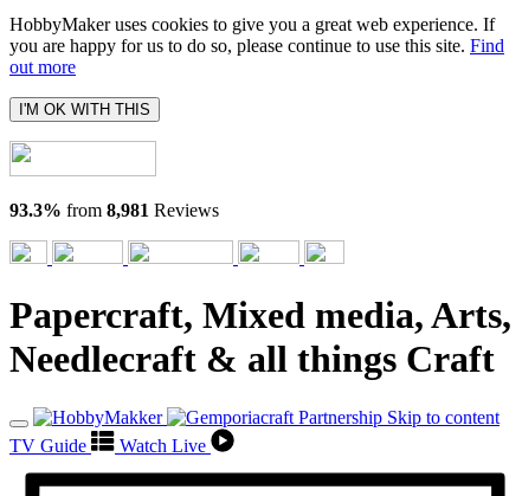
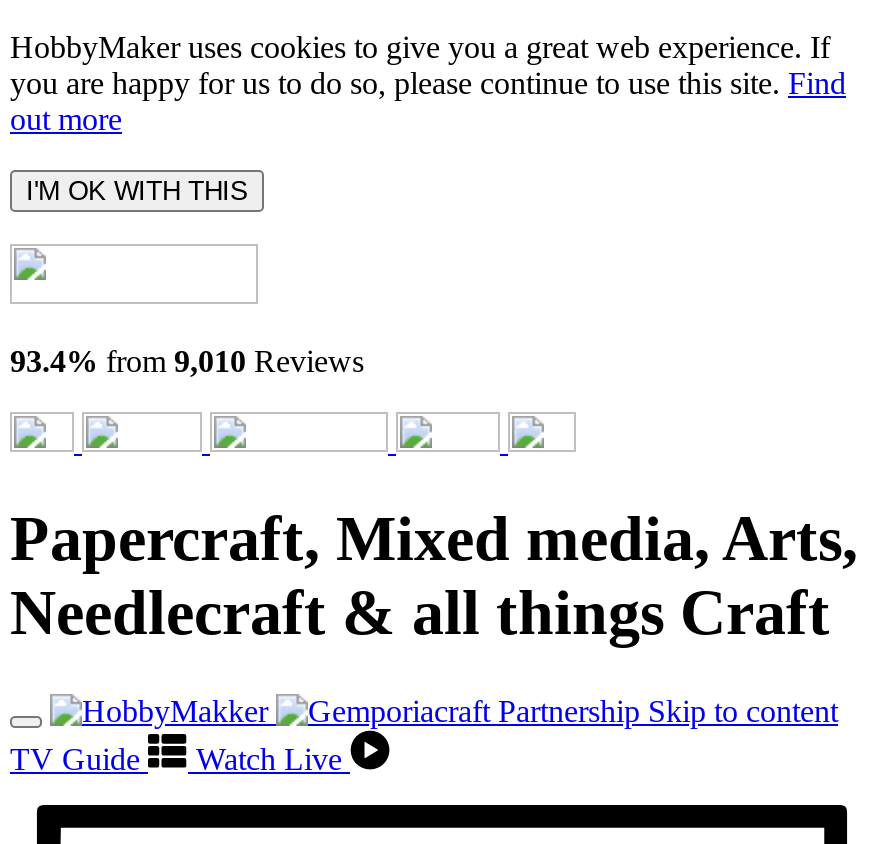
- 93.3% from 8,981 Reviews
+ 93.4% from 9,010 Reviews
